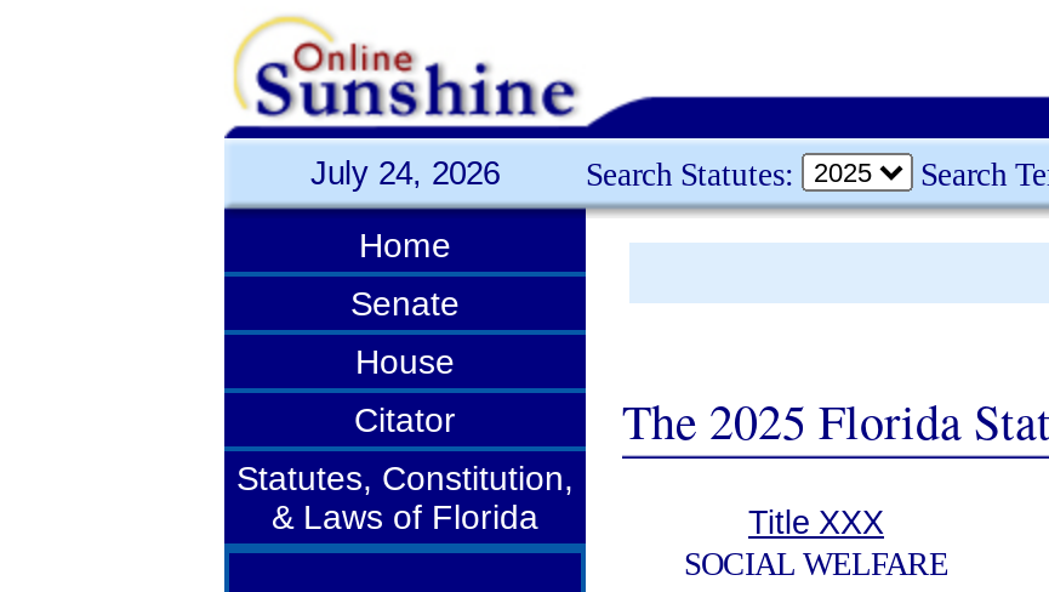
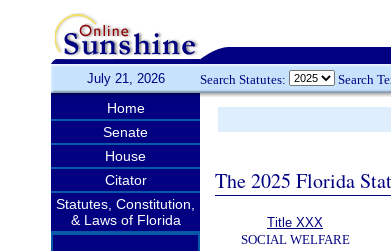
- July 24, 2026
+ July 21, 2026
